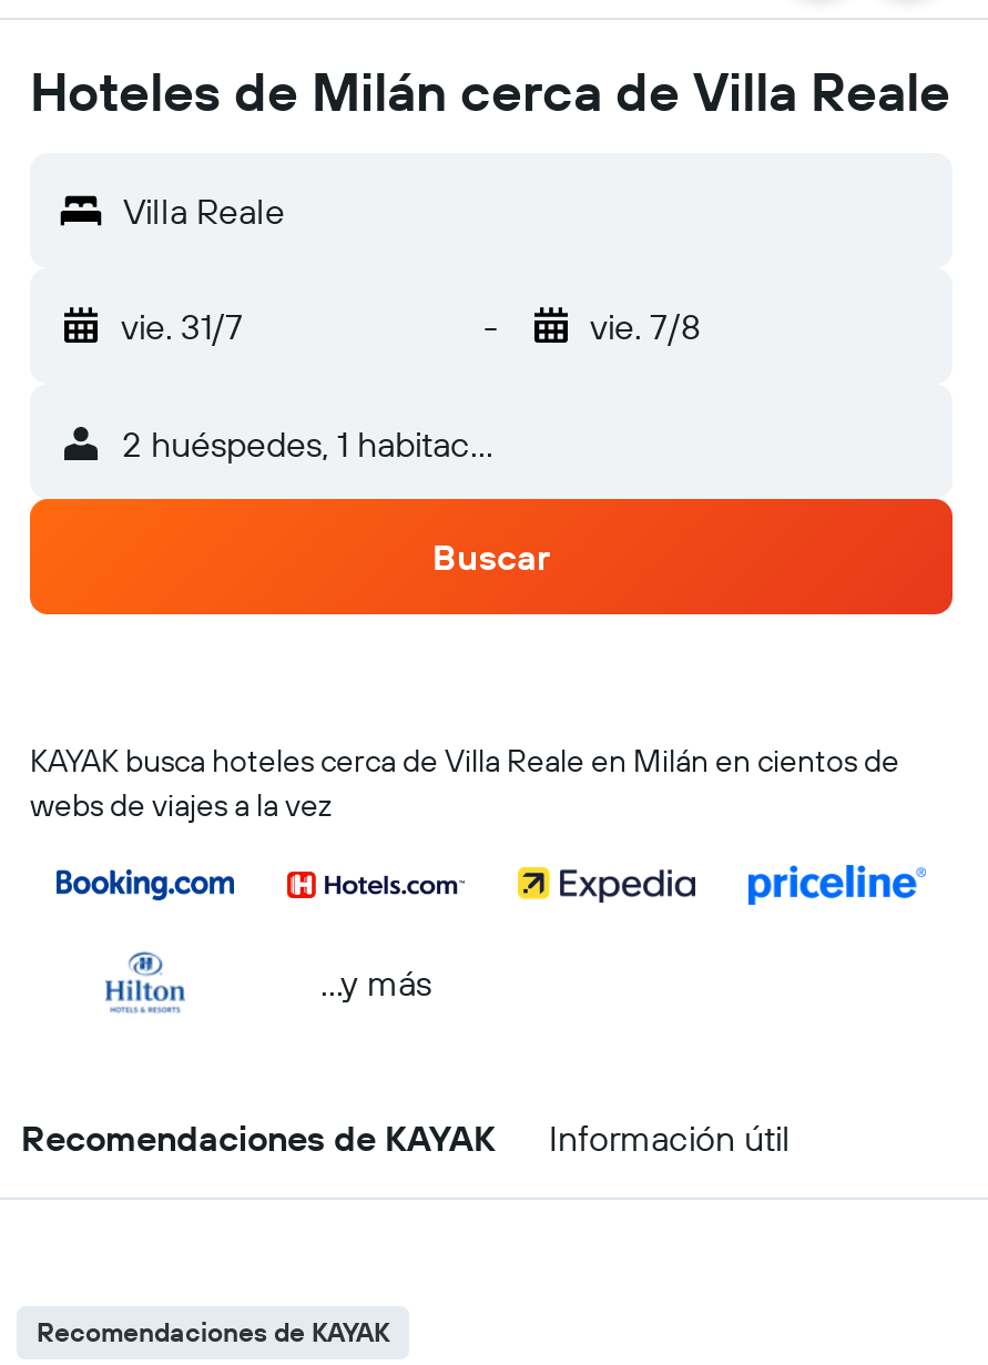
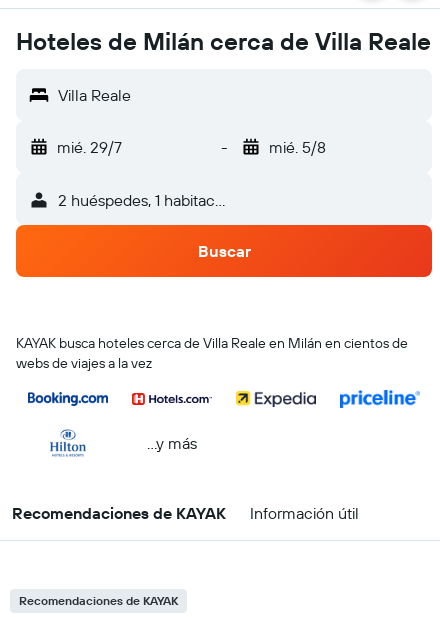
- vie. 31/7
+ mié. 29/7

- vie. 7/8
+ mié. 5/8
